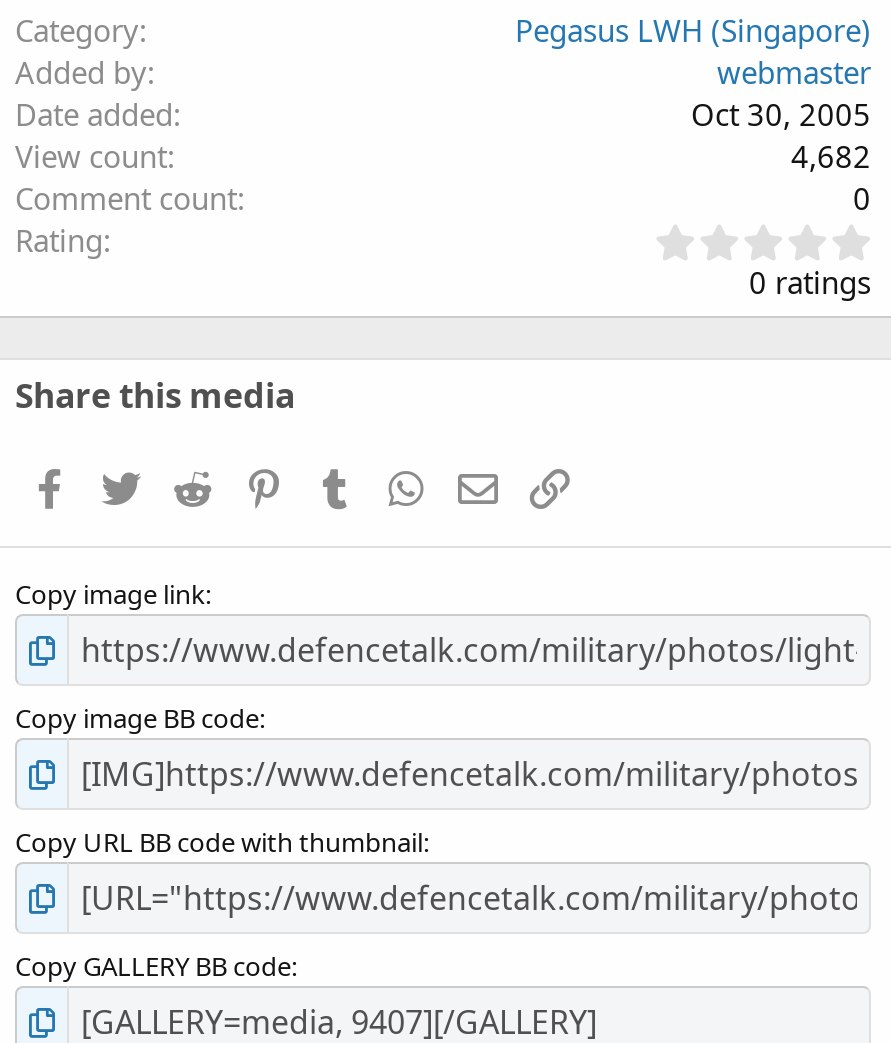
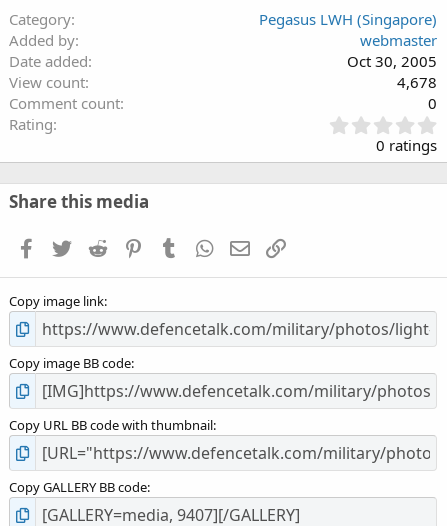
- 4,682
+ 4,678
